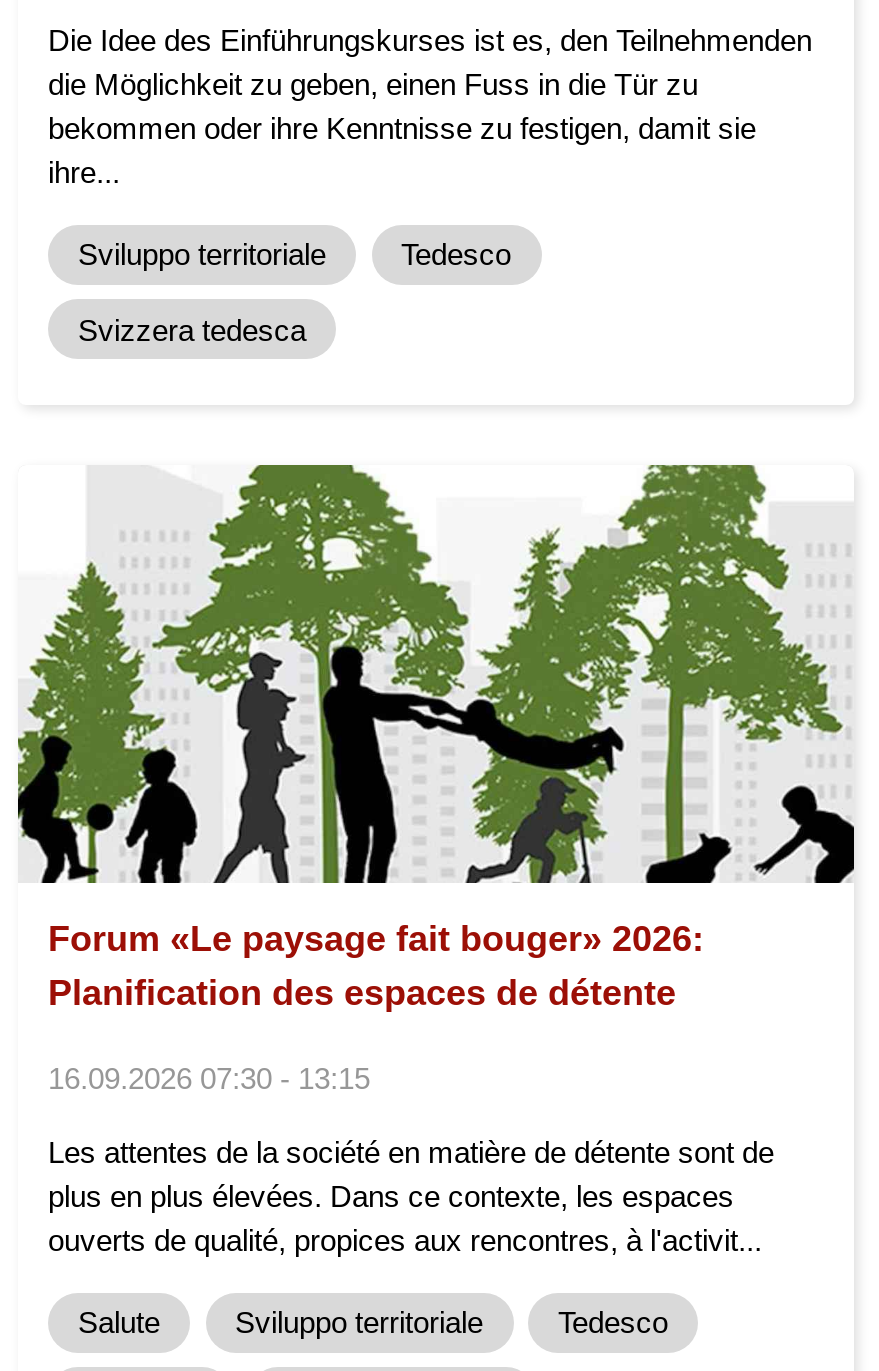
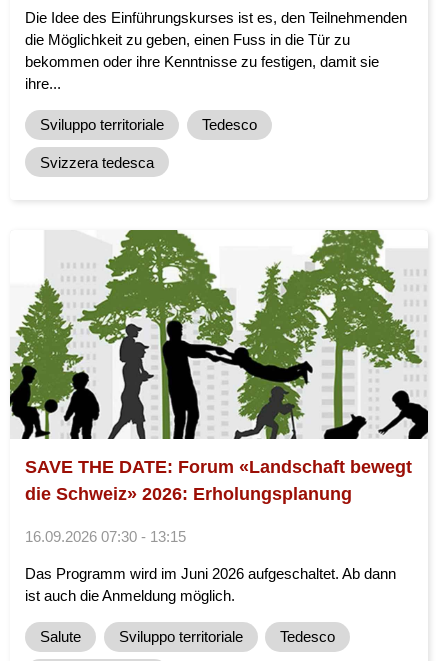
- Forum «Le paysage fait bouger» 2026:
- Planification des espaces de détente
+ SAVE THE DATE: Forum «Landschaft bewegt
+ die Schweiz» 2026: Erholungsplanung

- Les attentes de la société en matière de détente sont de
- plus en plus élevées. Dans ce contexte, les espaces
- ouverts de qualité, propices aux rencontres, à l'activit...
+ Das Programm wird im Juni 2026 aufgeschaltet. Ab dann
+ ist auch die Anmeldung möglich.
